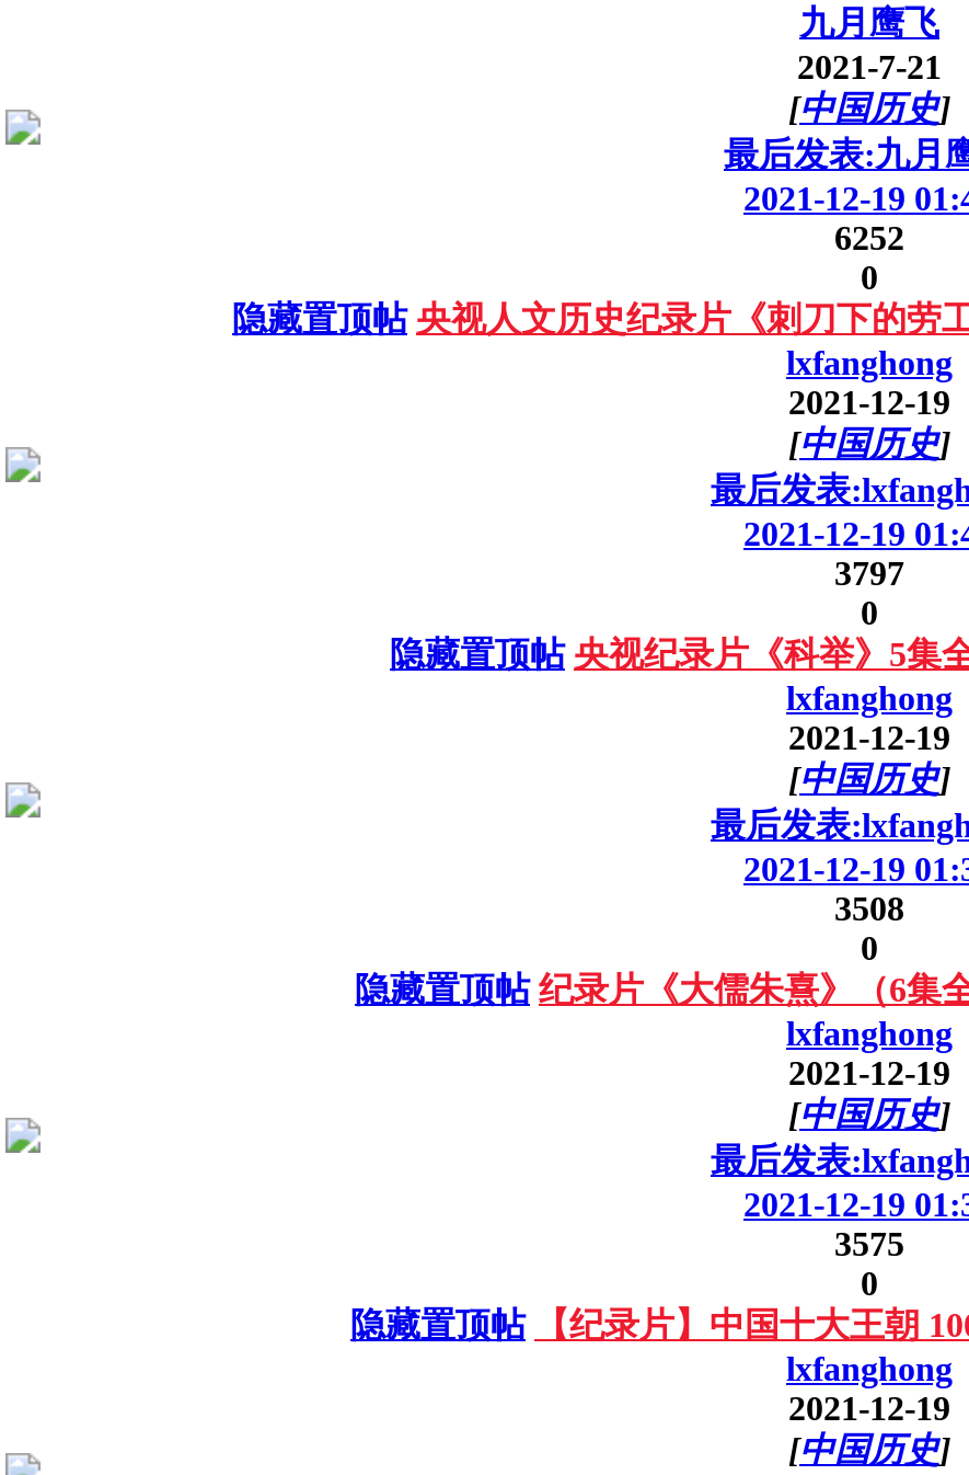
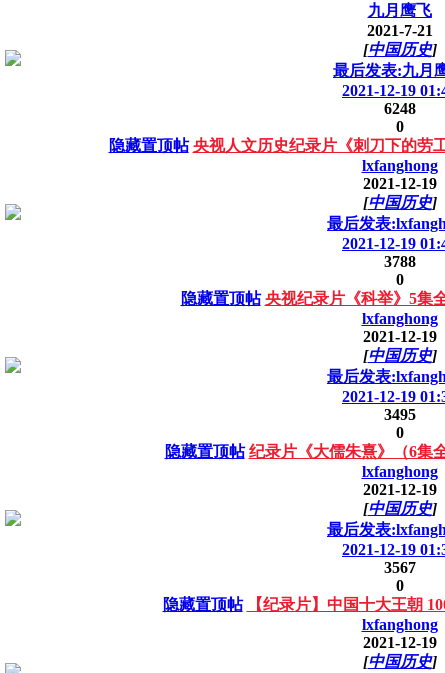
- 6252
+ 6248

- 3797
+ 3788

- 3508
+ 3495

- 3575
+ 3567
